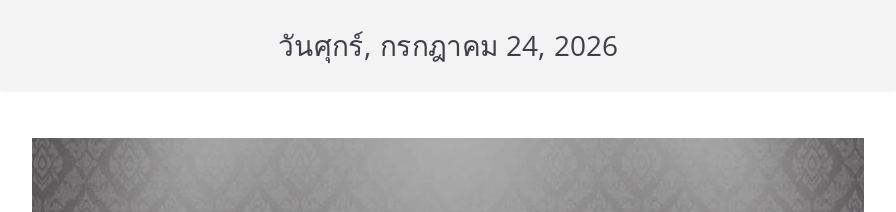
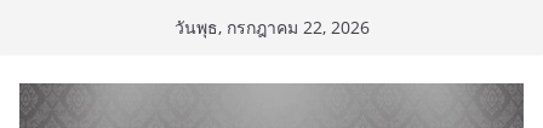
- วันศุกร์, กรกฎาคม 24, 2026
+ วันพุธ, กรกฎาคม 22, 2026
